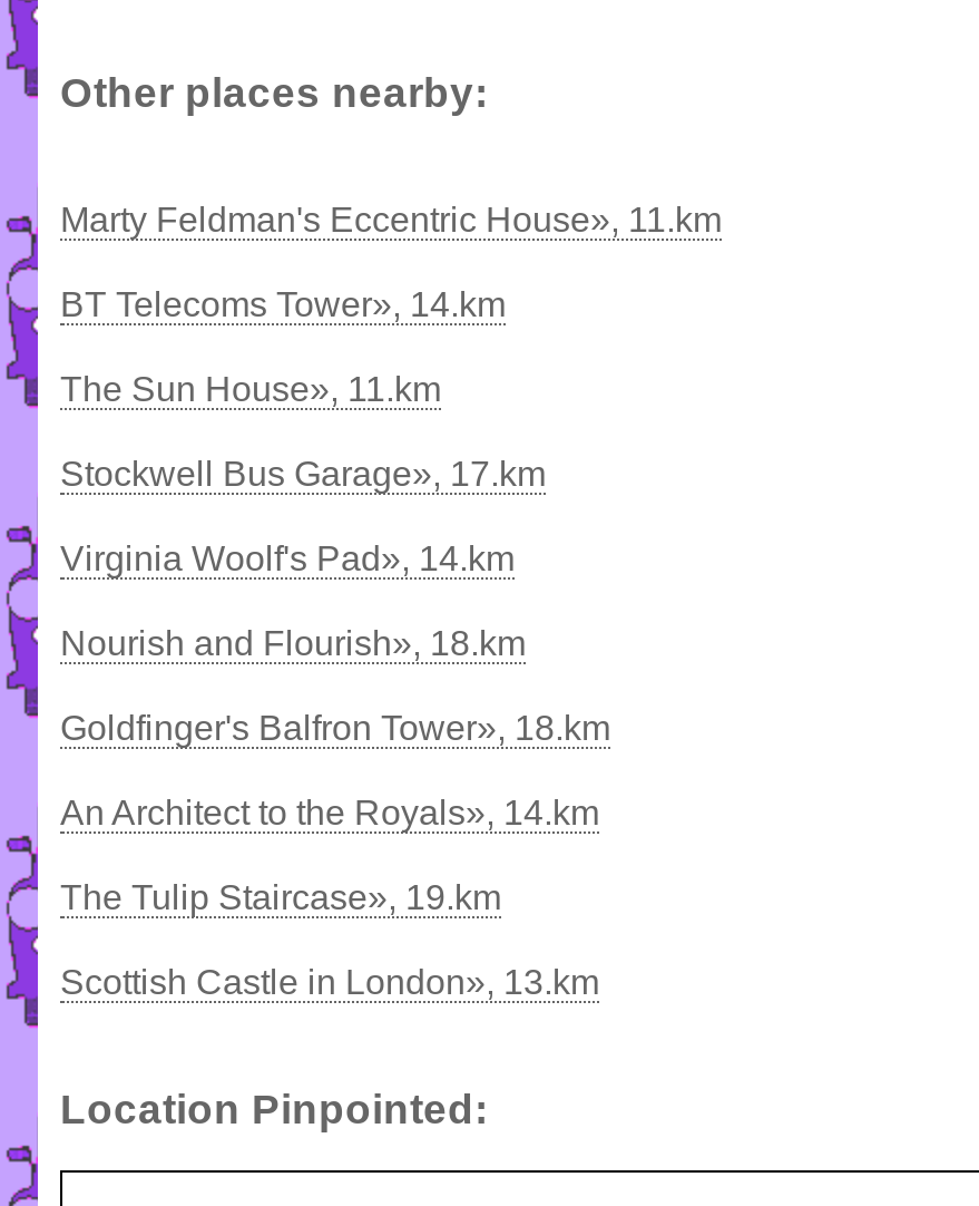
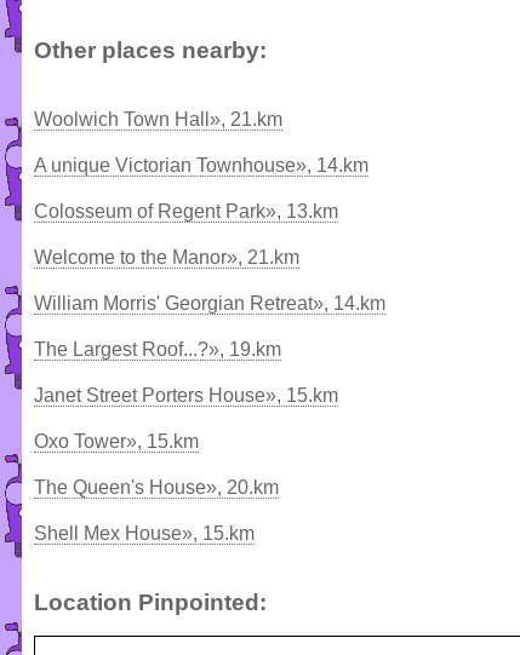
- Marty Feldman's Eccentric House», 11.km
+ Woolwich Town Hall», 21.km

- BT Telecoms Tower», 14.km
+ A unique Victorian Townhouse», 14.km

- The Sun House», 11.km
+ Colosseum of Regent Park», 13.km

- Stockwell Bus Garage», 17.km
+ Welcome to the Manor», 21.km

- Virginia Woolf's Pad», 14.km
+ William Morris' Georgian Retreat», 14.km

- Nourish and Flourish», 18.km
+ The Largest Roof...?», 19.km

- Goldfinger's Balfron Tower», 18.km
+ Janet Street Porters House», 15.km

- An Architect to the Royals», 14.km
+ Oxo Tower», 15.km

- The Tulip Staircase», 19.km
+ The Queen's House», 20.km

- Scottish Castle in London», 13.km
+ Shell Mex House», 15.km
